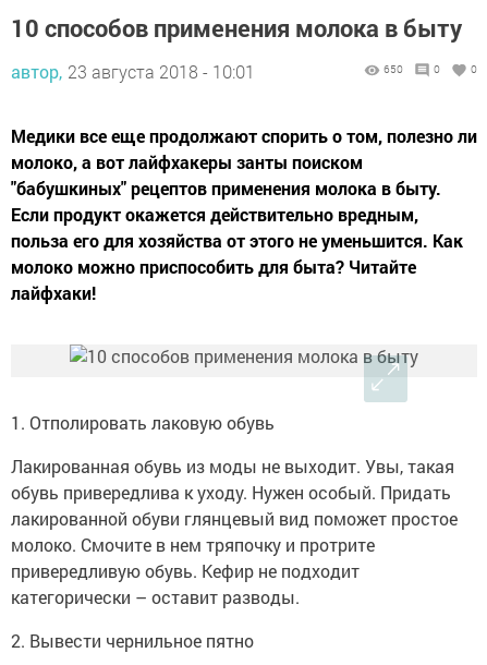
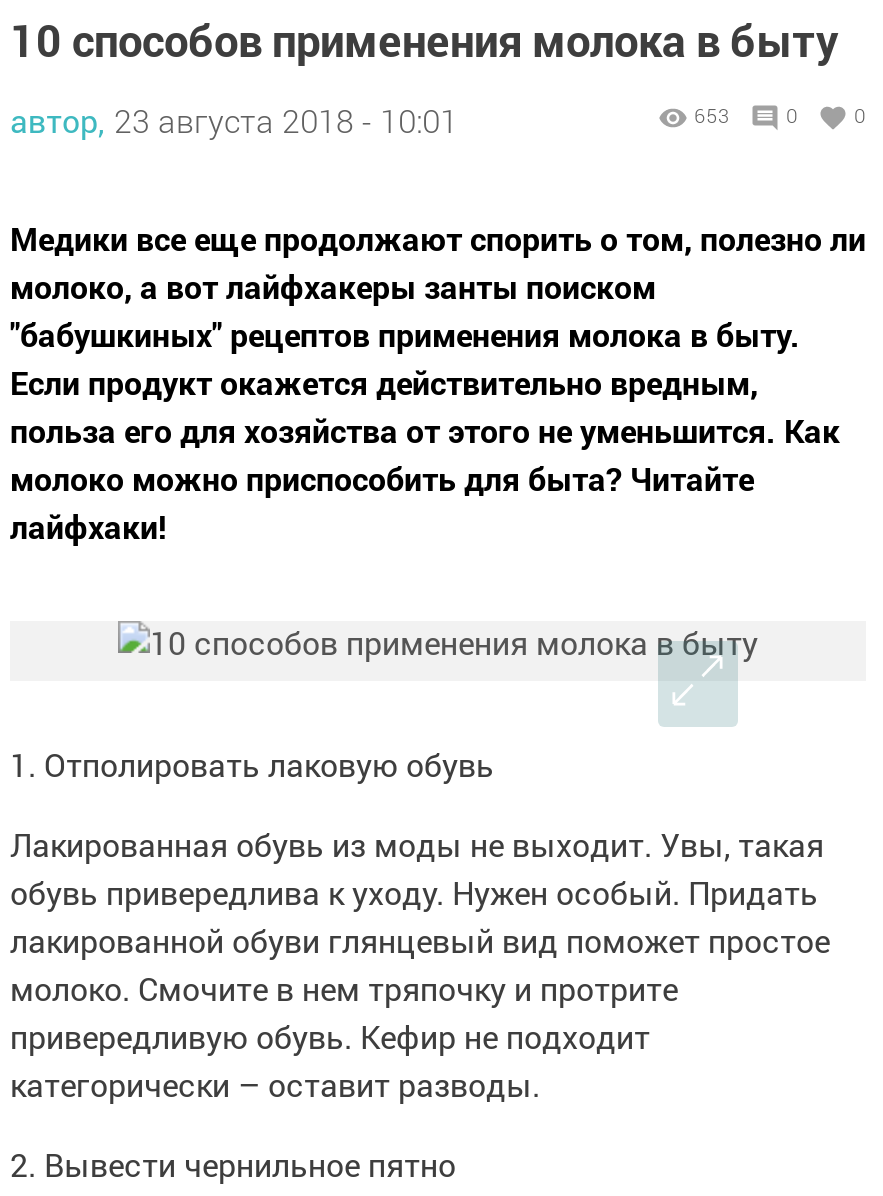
- 650
+ 653
